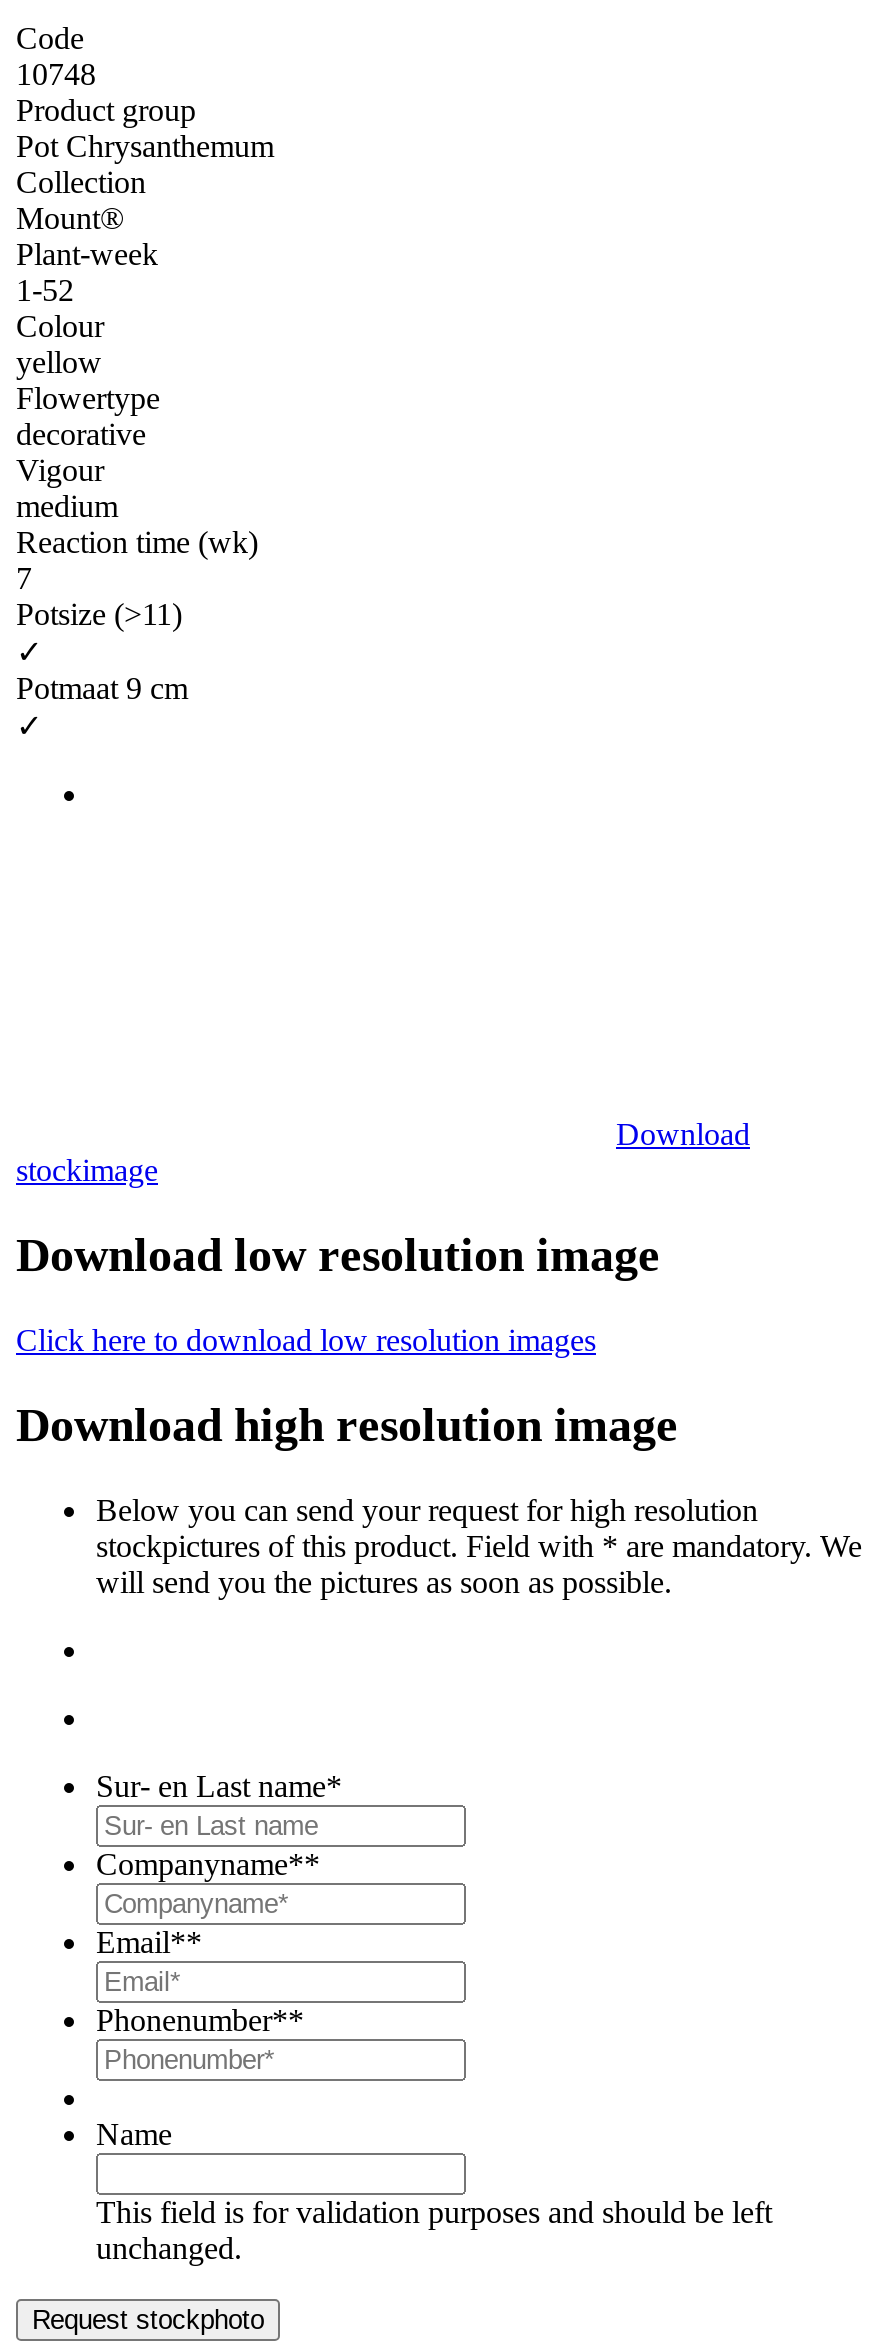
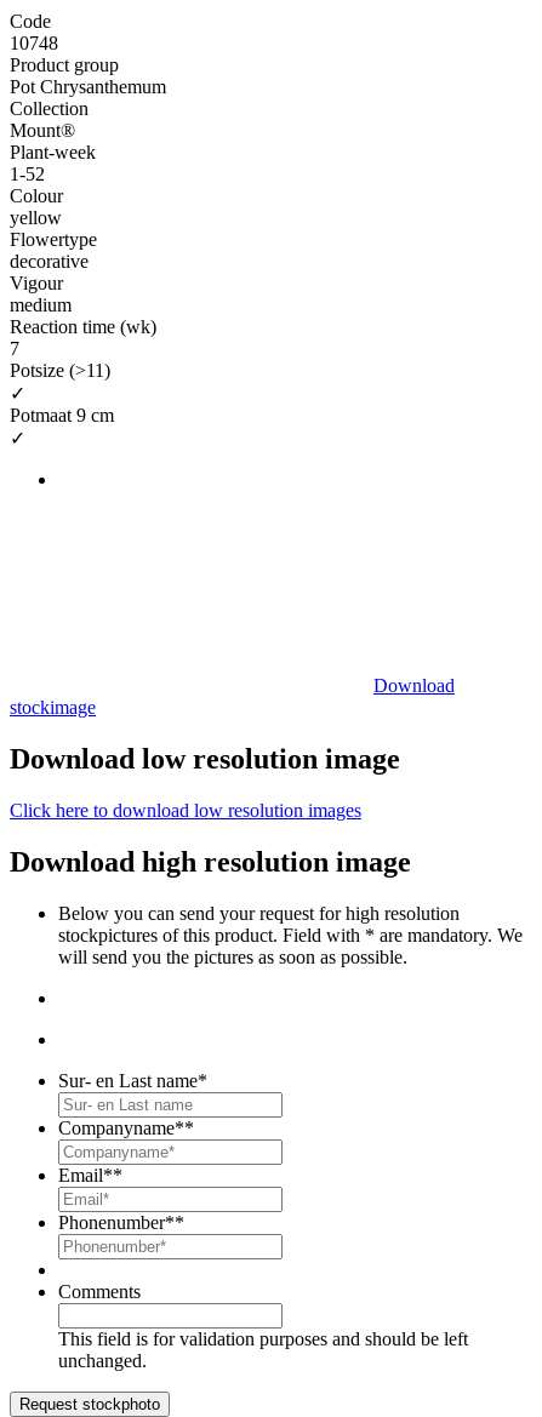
- Name
+ Comments
